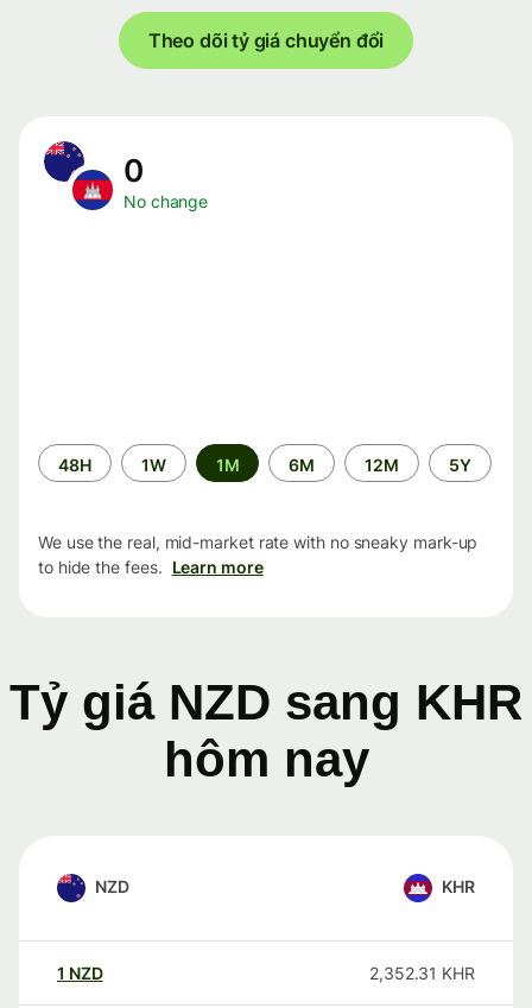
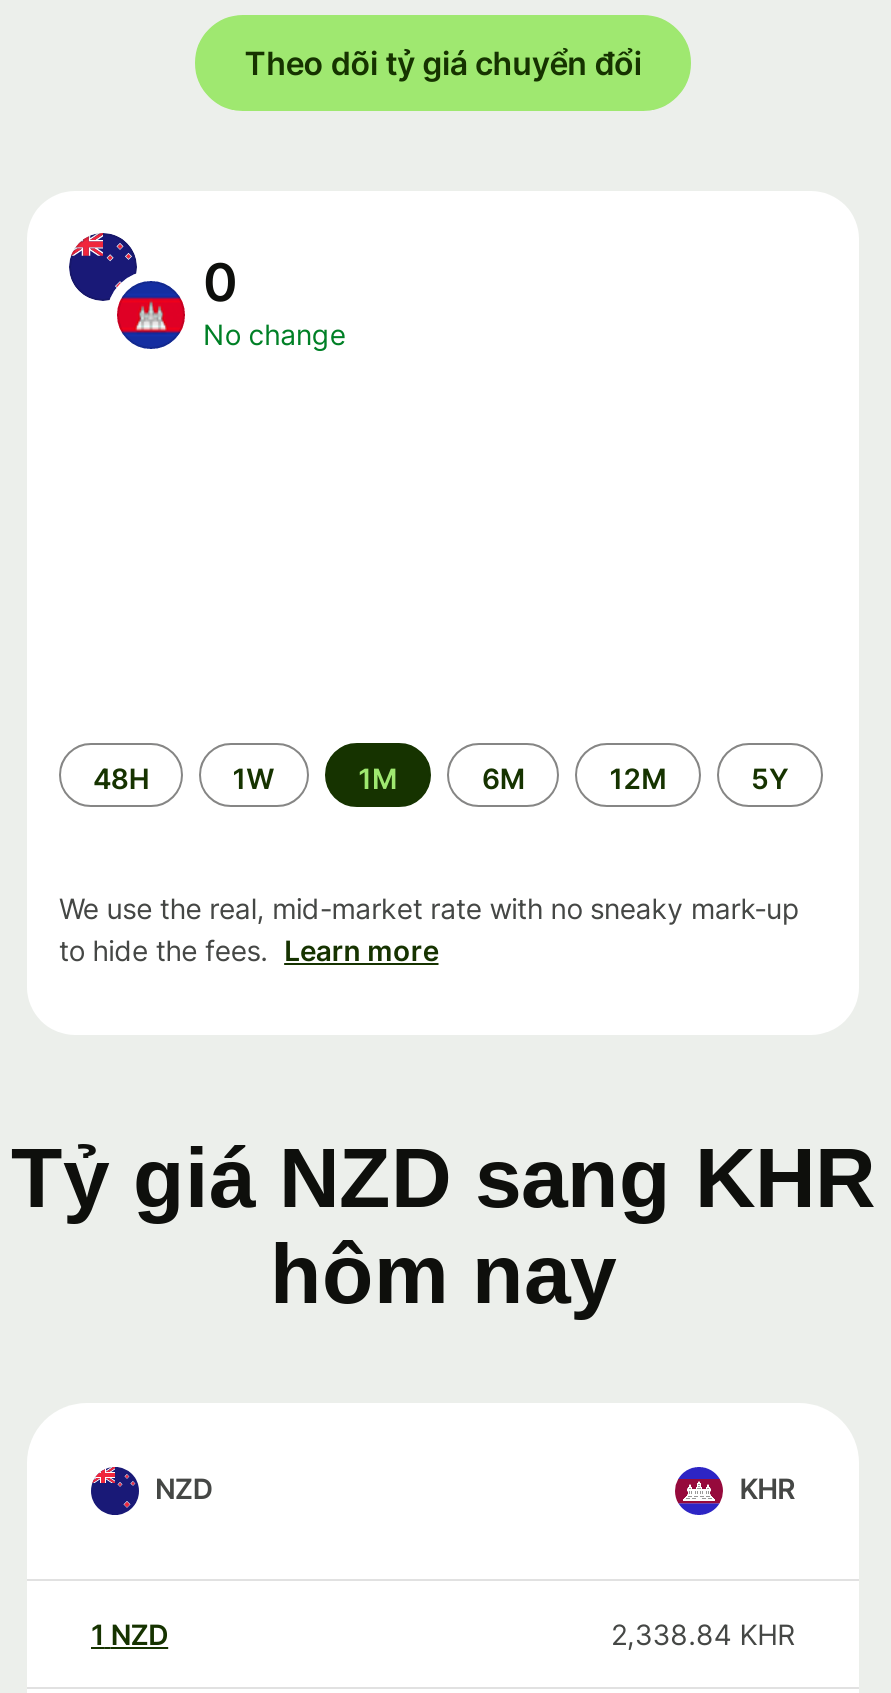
- 2,352.31 KHR
+ 2,338.84 KHR
